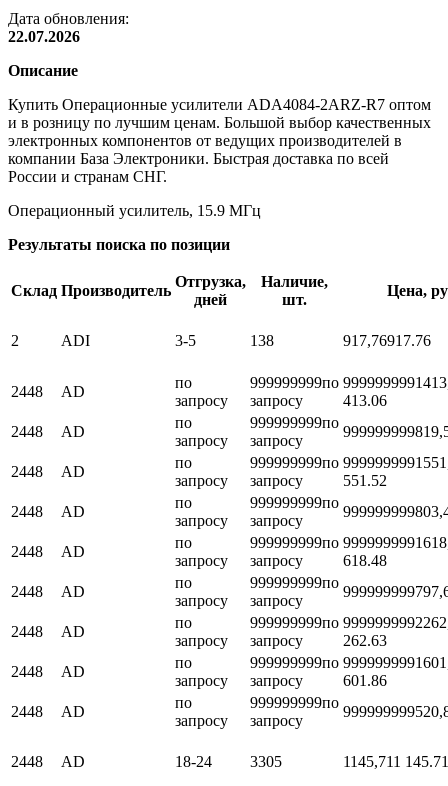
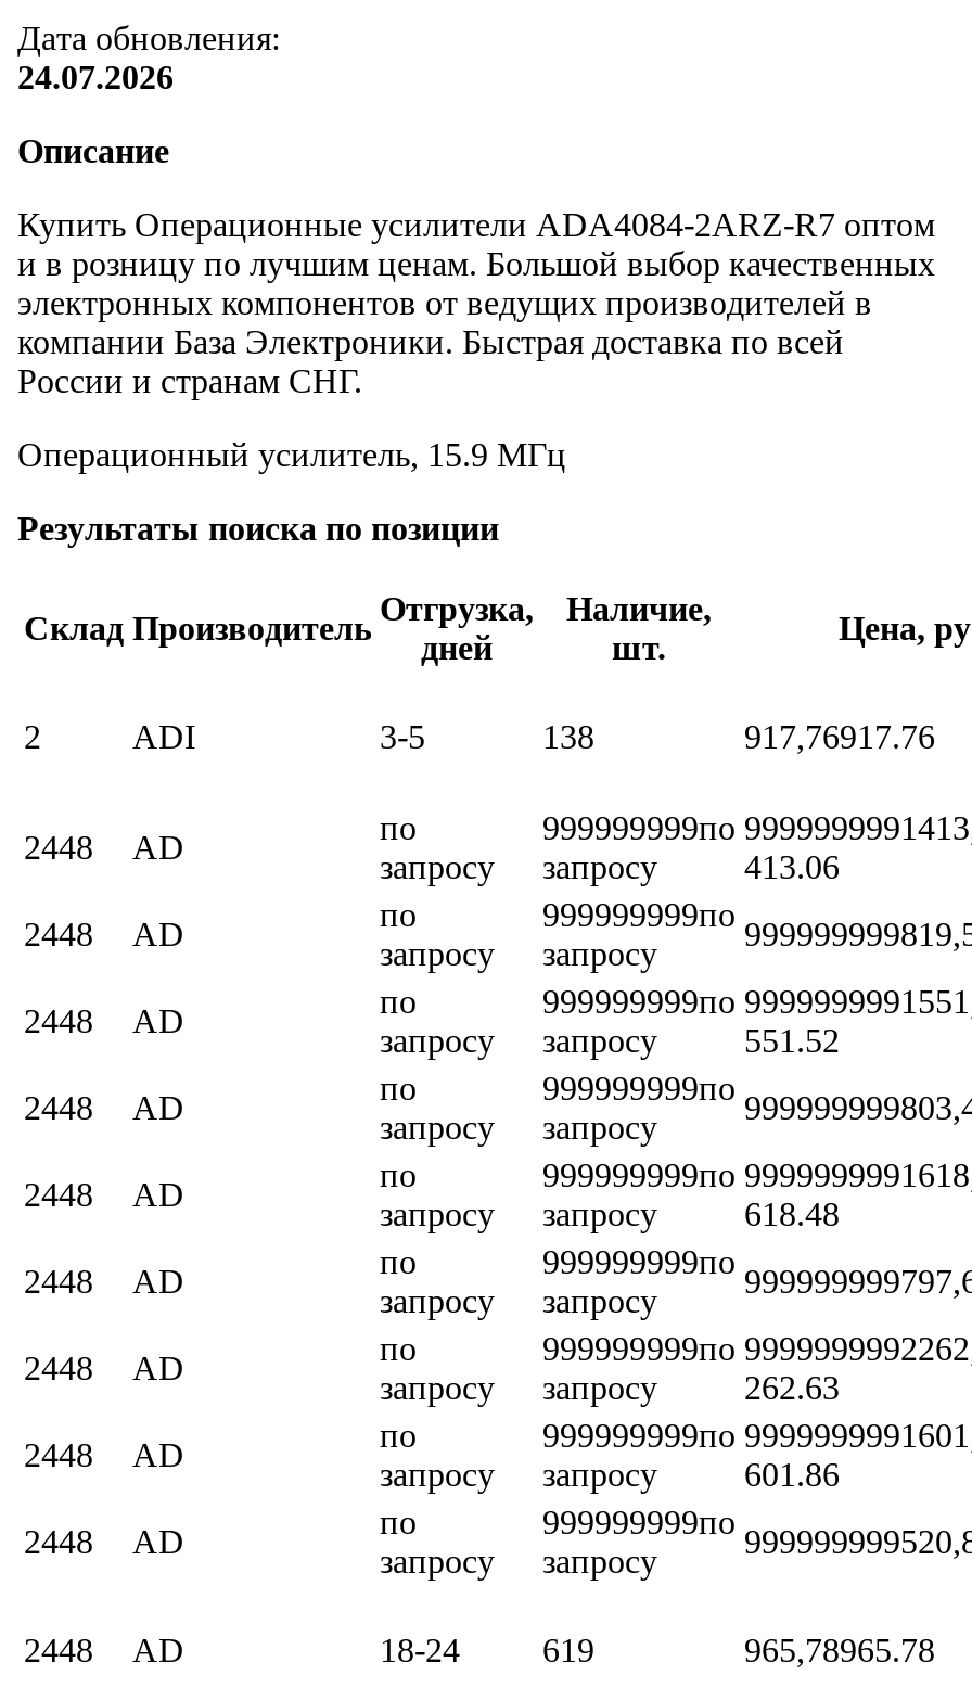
- 22.07.2026
+ 24.07.2026

- 3305
+ 619

- 1145,711 145.71
+ 965,78965.78
